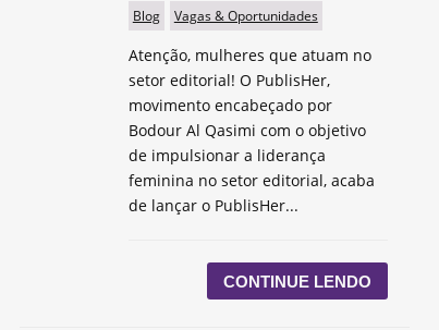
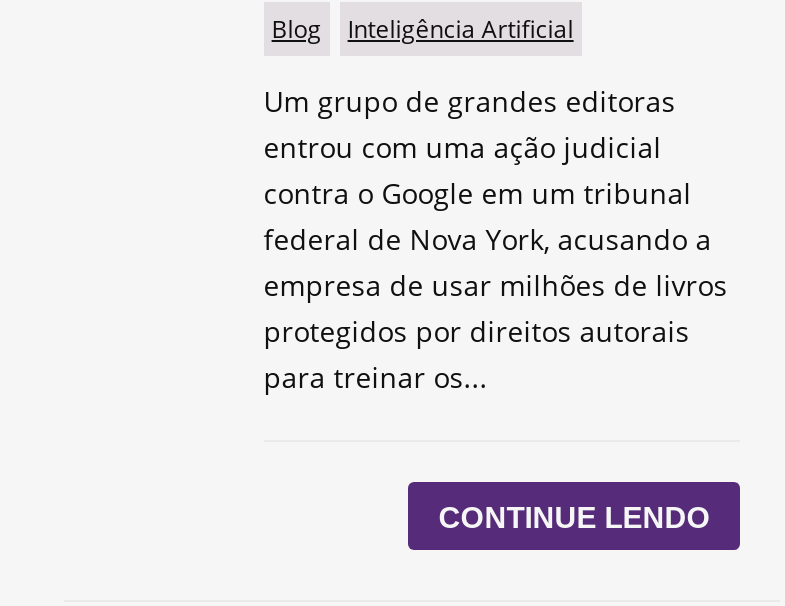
- Vagas & Oportunidades
+ Inteligência Artificial

- Atenção, mulheres que atuam no
- setor editorial! O PublisHer,
- movimento encabeçado por
- Bodour Al Qasimi com o objetivo
- de impulsionar a liderança
- feminina no setor editorial, acaba
- de lançar o PublisHer...
+ Um grupo de grandes editoras
+ entrou com uma ação judicial
+ contra o Google em um tribunal
+ federal de Nova York, acusando a
+ empresa de usar milhões de livros
+ protegidos por direitos autorais
+ para treinar os...
